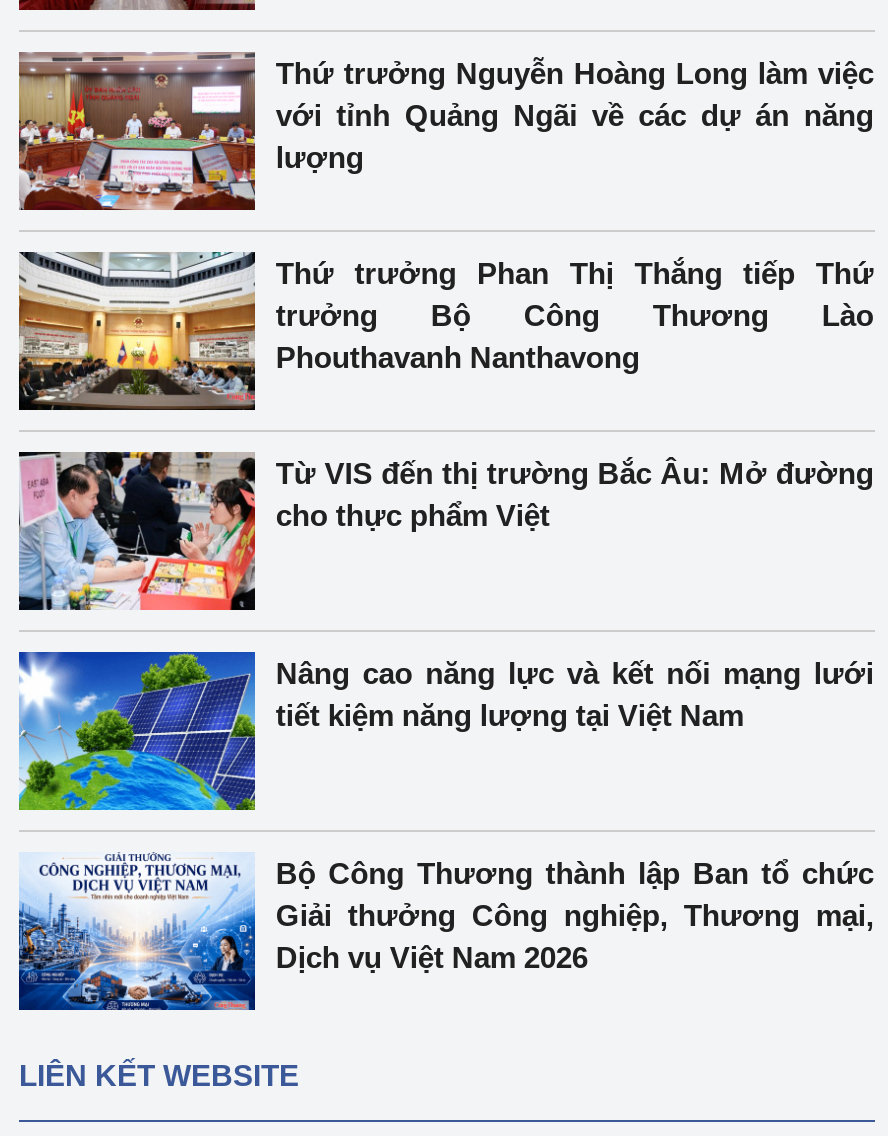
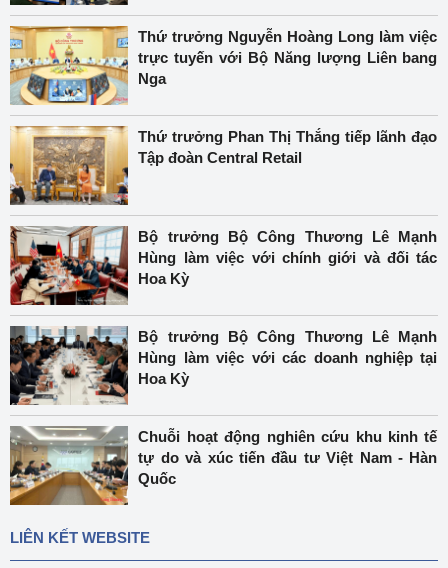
- [image]
- với tỉnh Quảng Ngãi về các dự án năng
- lượng
+ [image]
+ trực tuyến với Bộ Năng lượng Liên bang
+ Nga

- [image]
- Thứ trưởng Phan Thị Thắng tiếp Thứ
- trưởng Bộ Công Thương Lào
- Phouthavanh Nanthavong
+ [image]
+ Thứ trưởng Phan Thị Thắng tiếp lãnh đạo
+ Tập đoàn Central Retail

- [image]
- Từ VIS đến thị trường Bắc Âu: Mở đường
- cho thực phẩm Việt
+ [image]
+ Bộ trưởng Bộ Công Thương Lê Mạnh
+ Hùng làm việc với chính giới và đối tác
+ Hoa Kỳ

- [image]
- Nâng cao năng lực và kết nối mạng lưới
- tiết kiệm năng lượng tại Việt Nam
+ [image]
+ Bộ trưởng Bộ Công Thương Lê Mạnh
+ Hùng làm việc với các doanh nghiệp tại
+ Hoa Kỳ

- [image]
- Bộ Công Thương thành lập Ban tổ chức
- Giải thưởng Công nghiệp, Thương mại,
- Dịch vụ Việt Nam 2026
+ [image]
+ Chuỗi hoạt động nghiên cứu khu kinh tế
+ tự do và xúc tiến đầu tư Việt Nam - Hàn
+ Quốc
